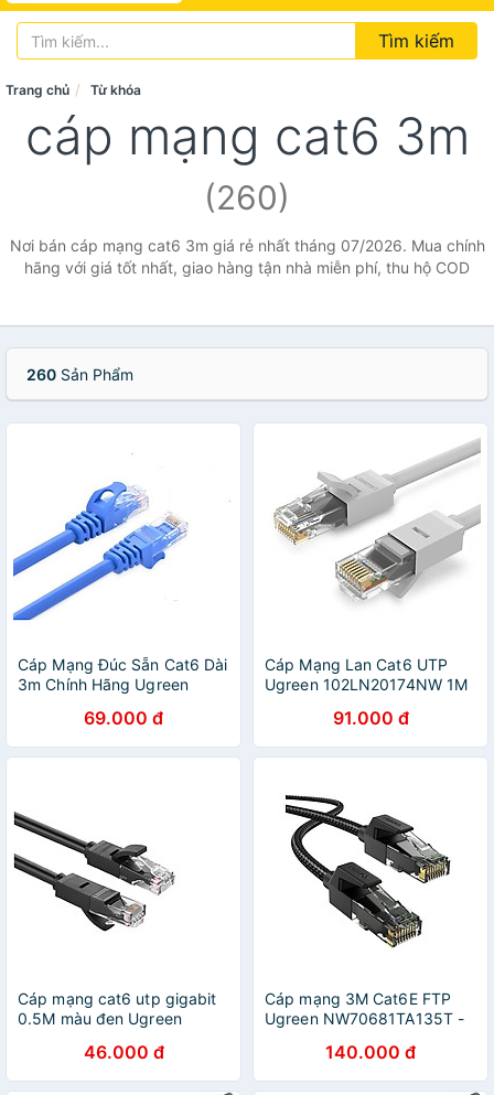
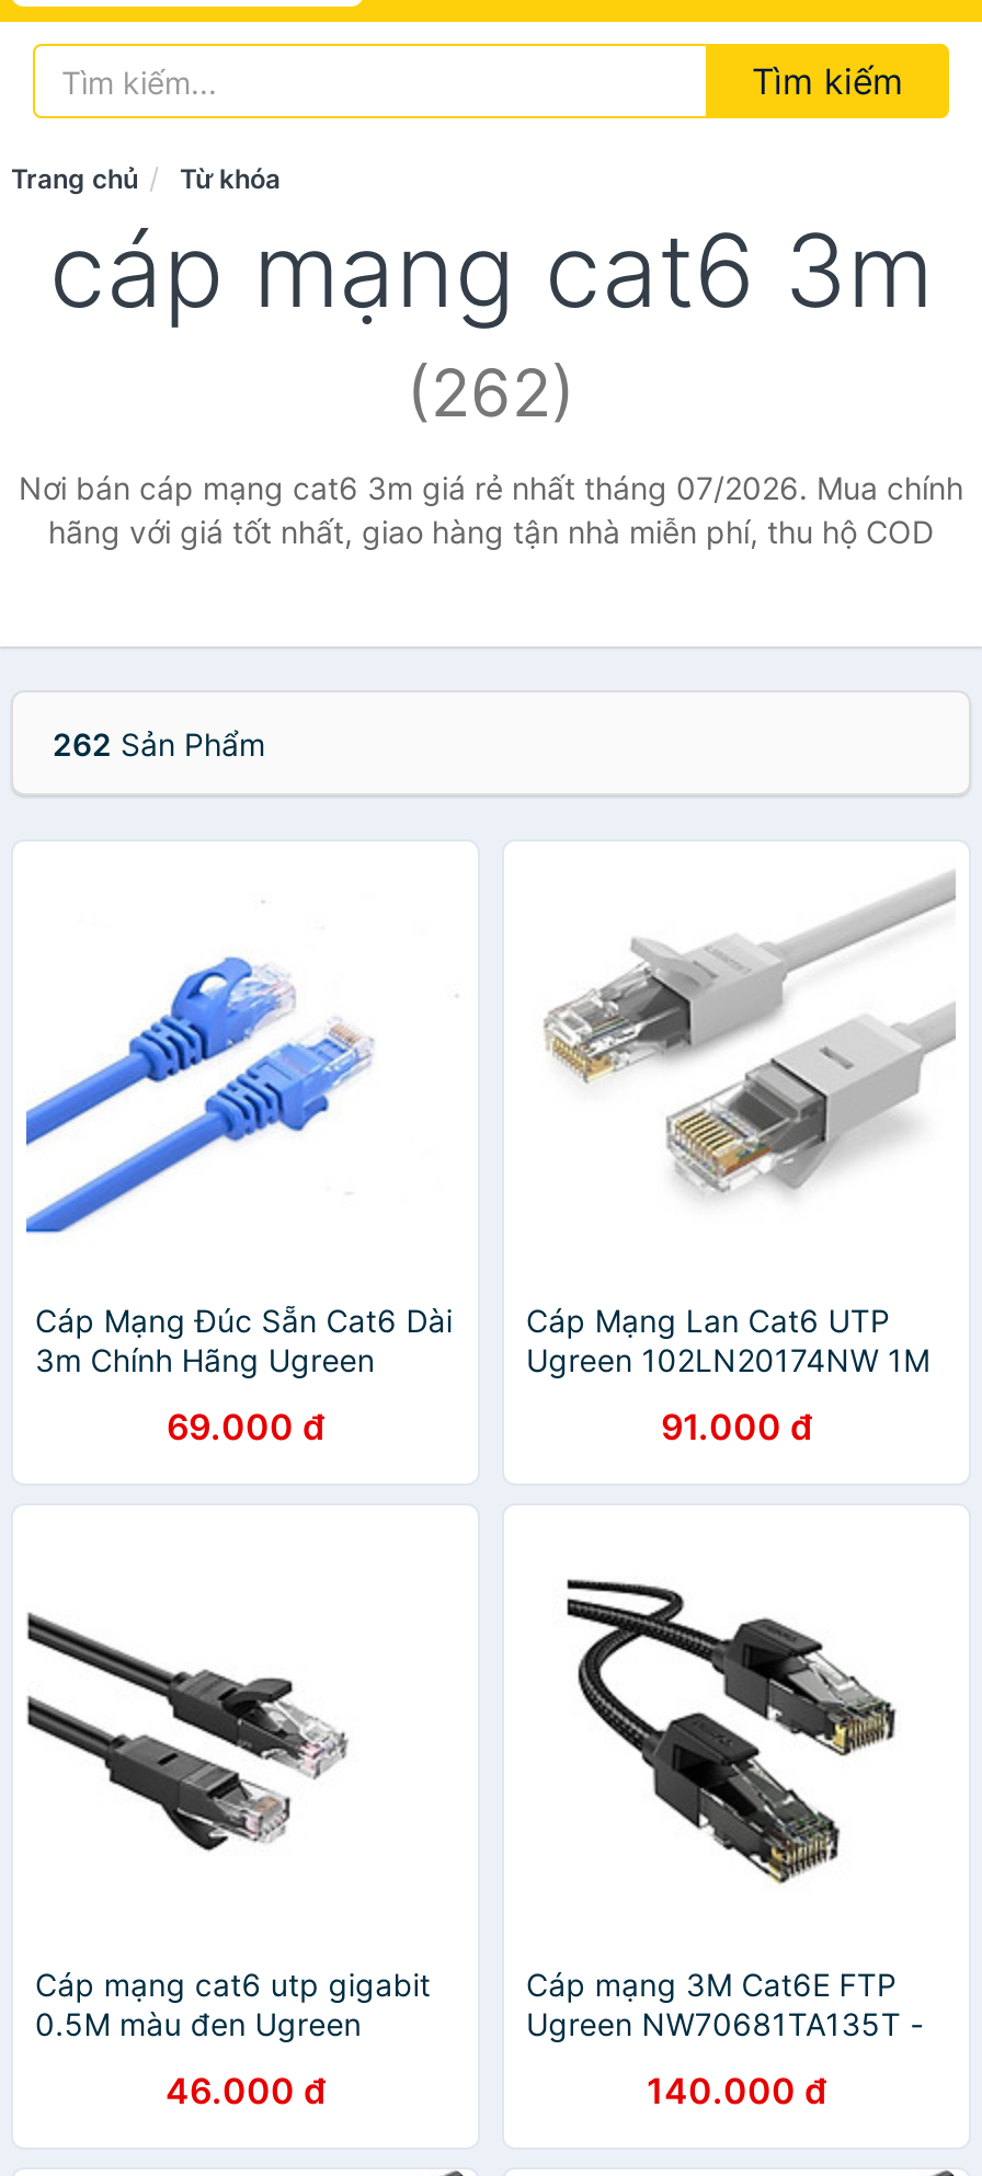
- (260)
+ (262)

- 260 Sản Phẩm
+ 262 Sản Phẩm
